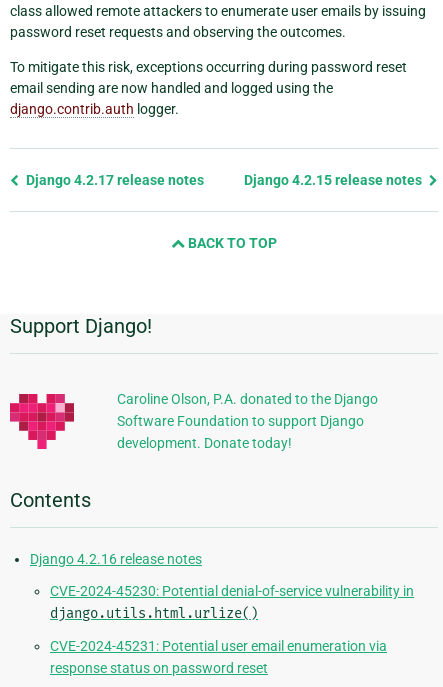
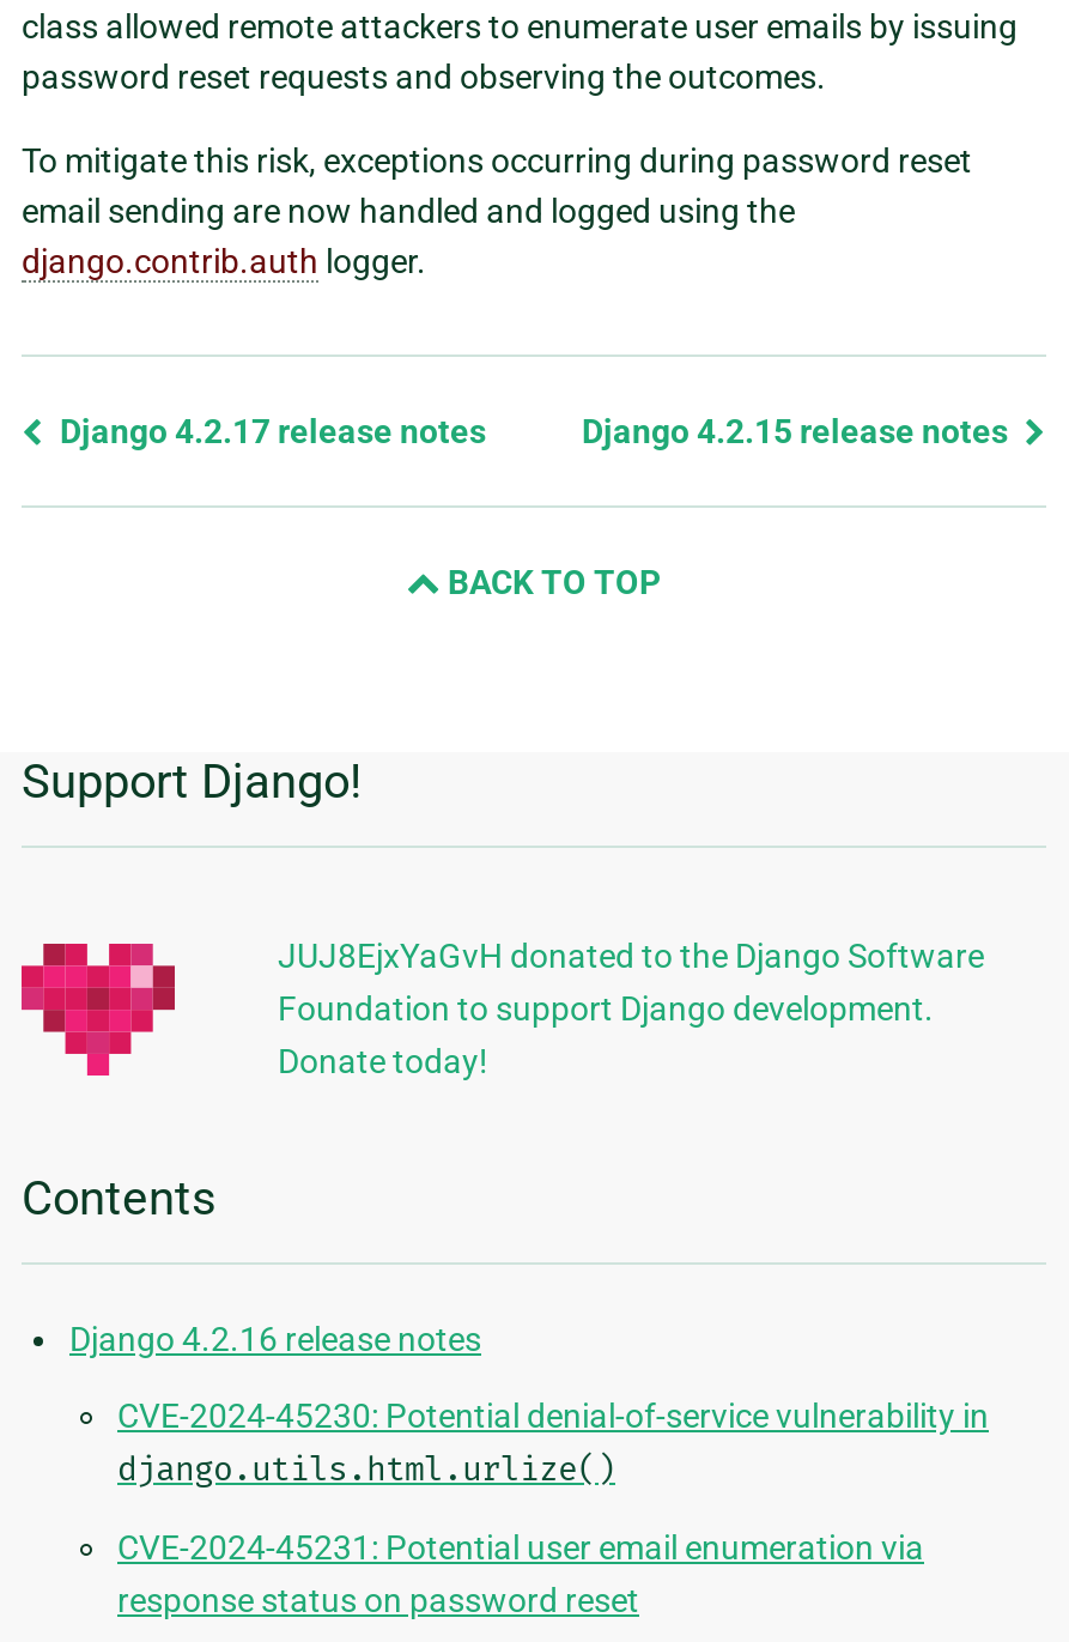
- Caroline Olson, P.A. donated to the Django
- Software Foundation to support Django
- development. Donate today!
+ JUJ8EjxYaGvH donated to the Django Software
+ Foundation to support Django development.
+ Donate today!
